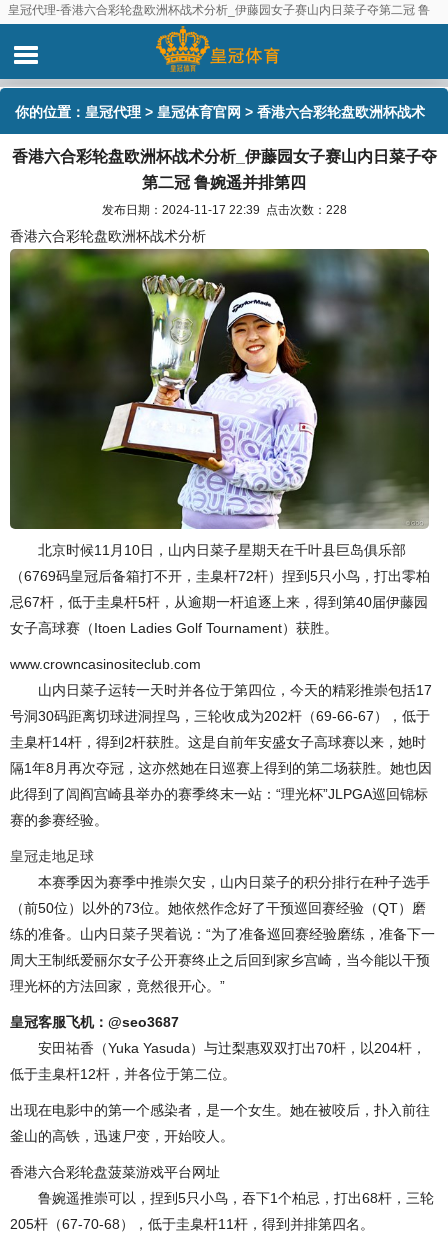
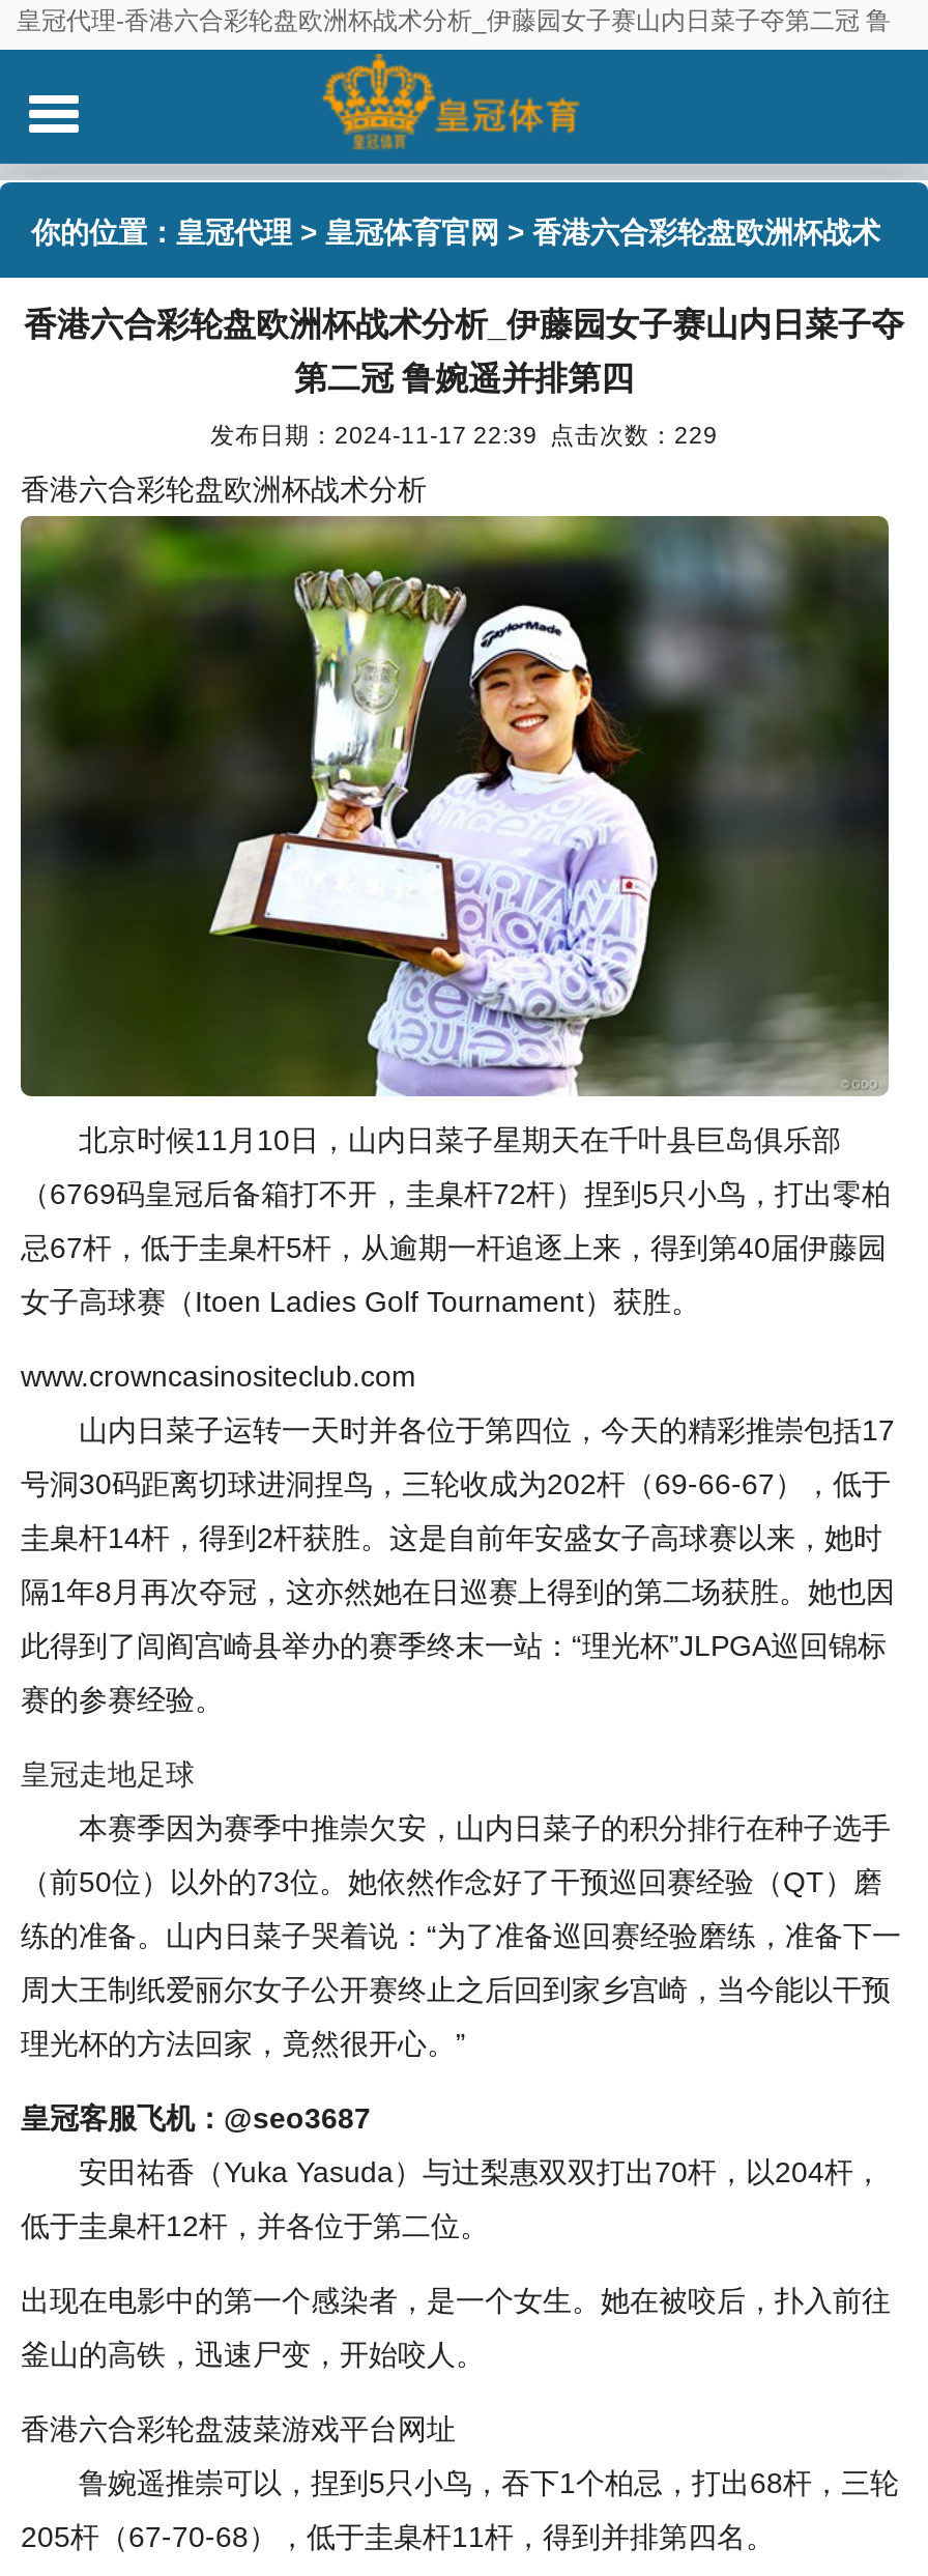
- 发布日期：2024-11-17 22:39 点击次数：228
+ 发布日期：2024-11-17 22:39 点击次数：229
